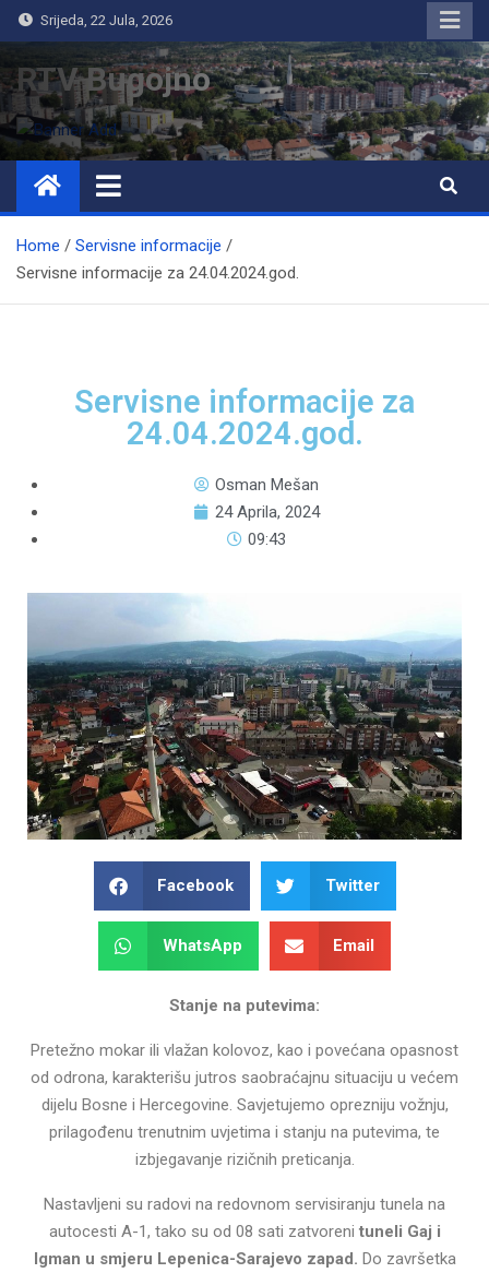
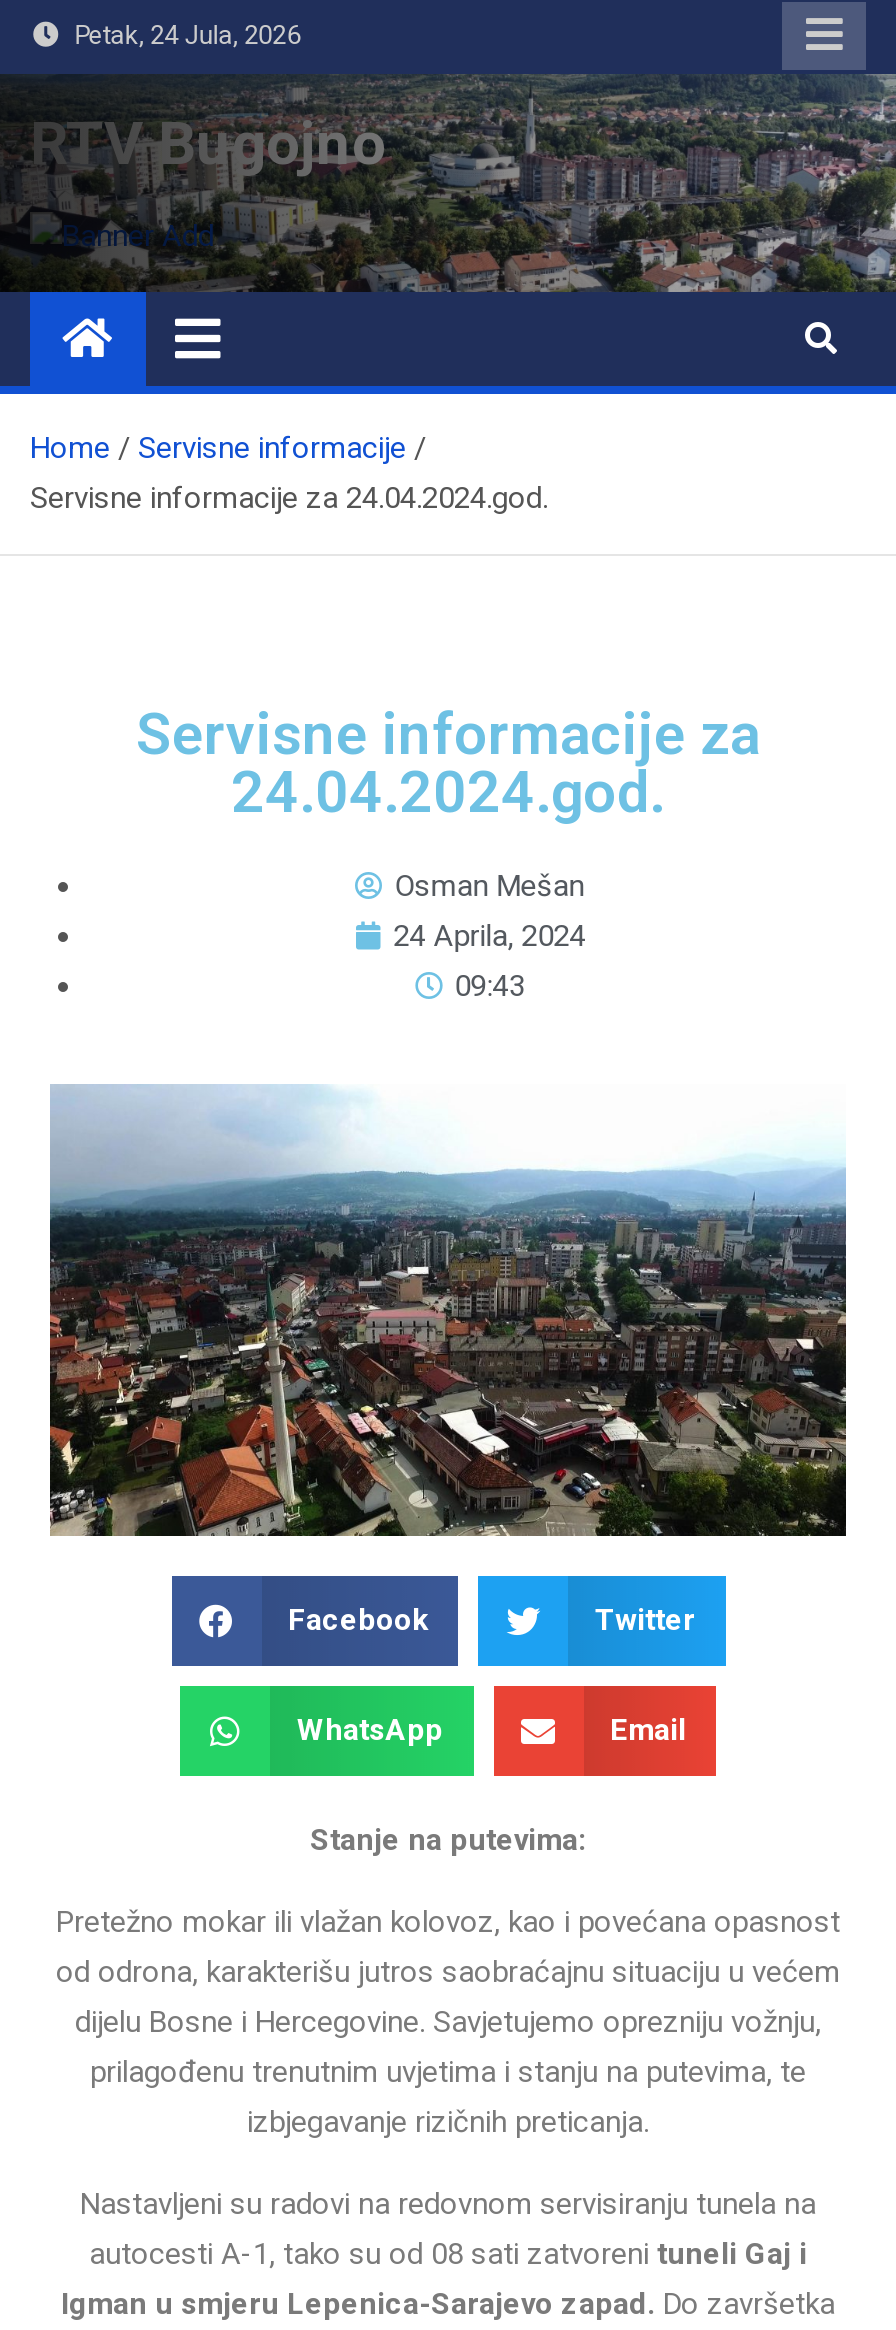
- Srijeda, 22 Jula, 2026
+ Petak, 24 Jula, 2026
